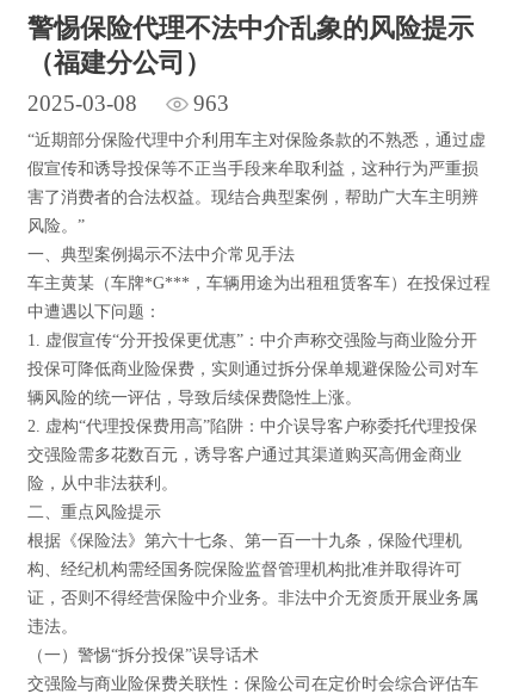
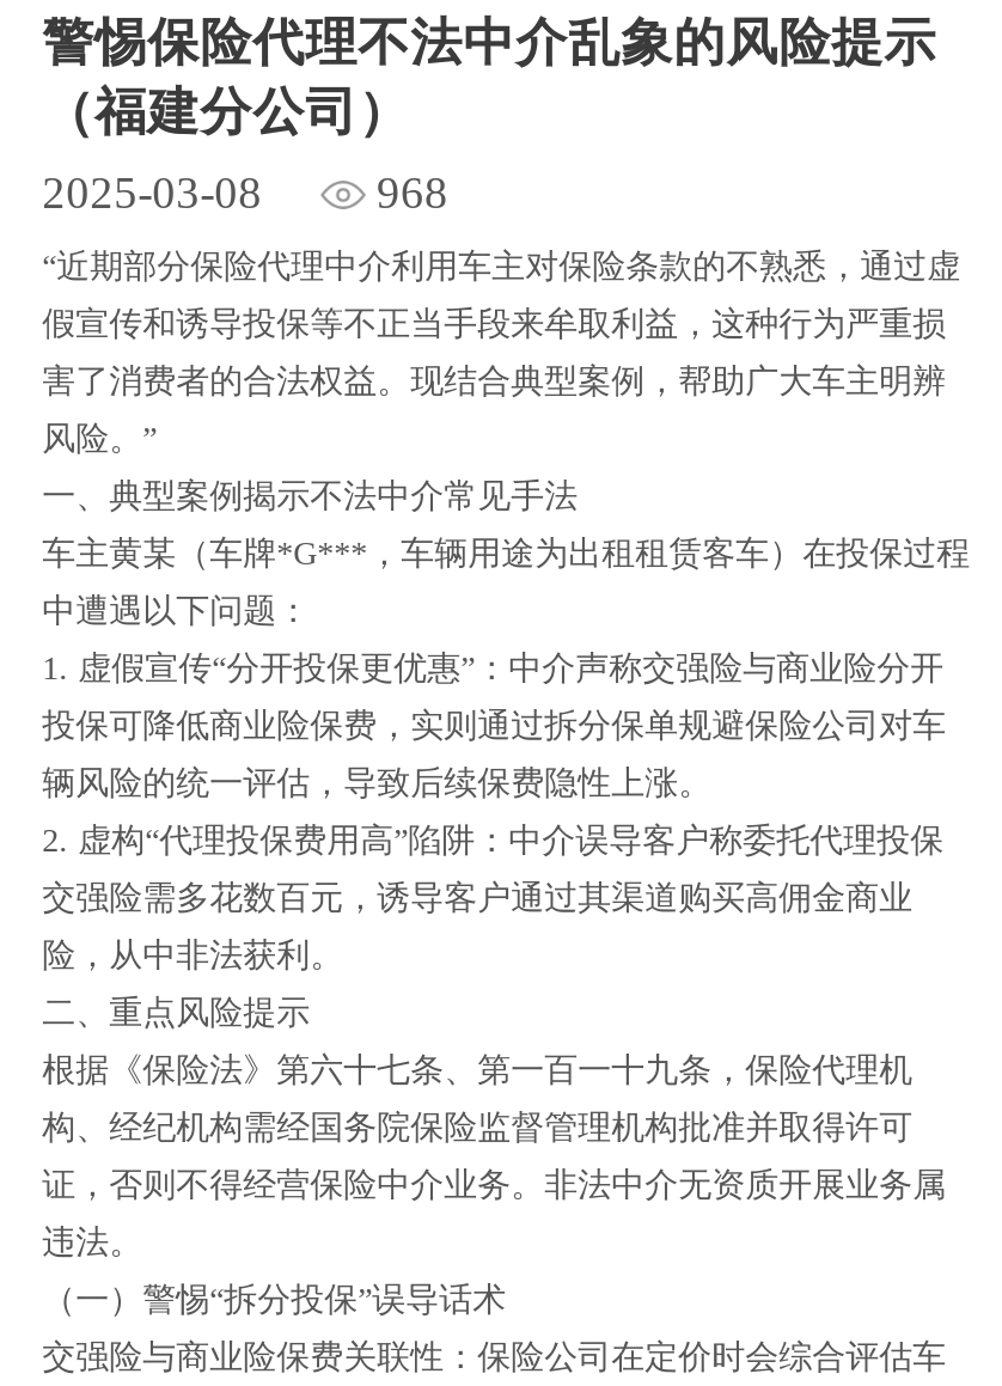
- 963
+ 968
